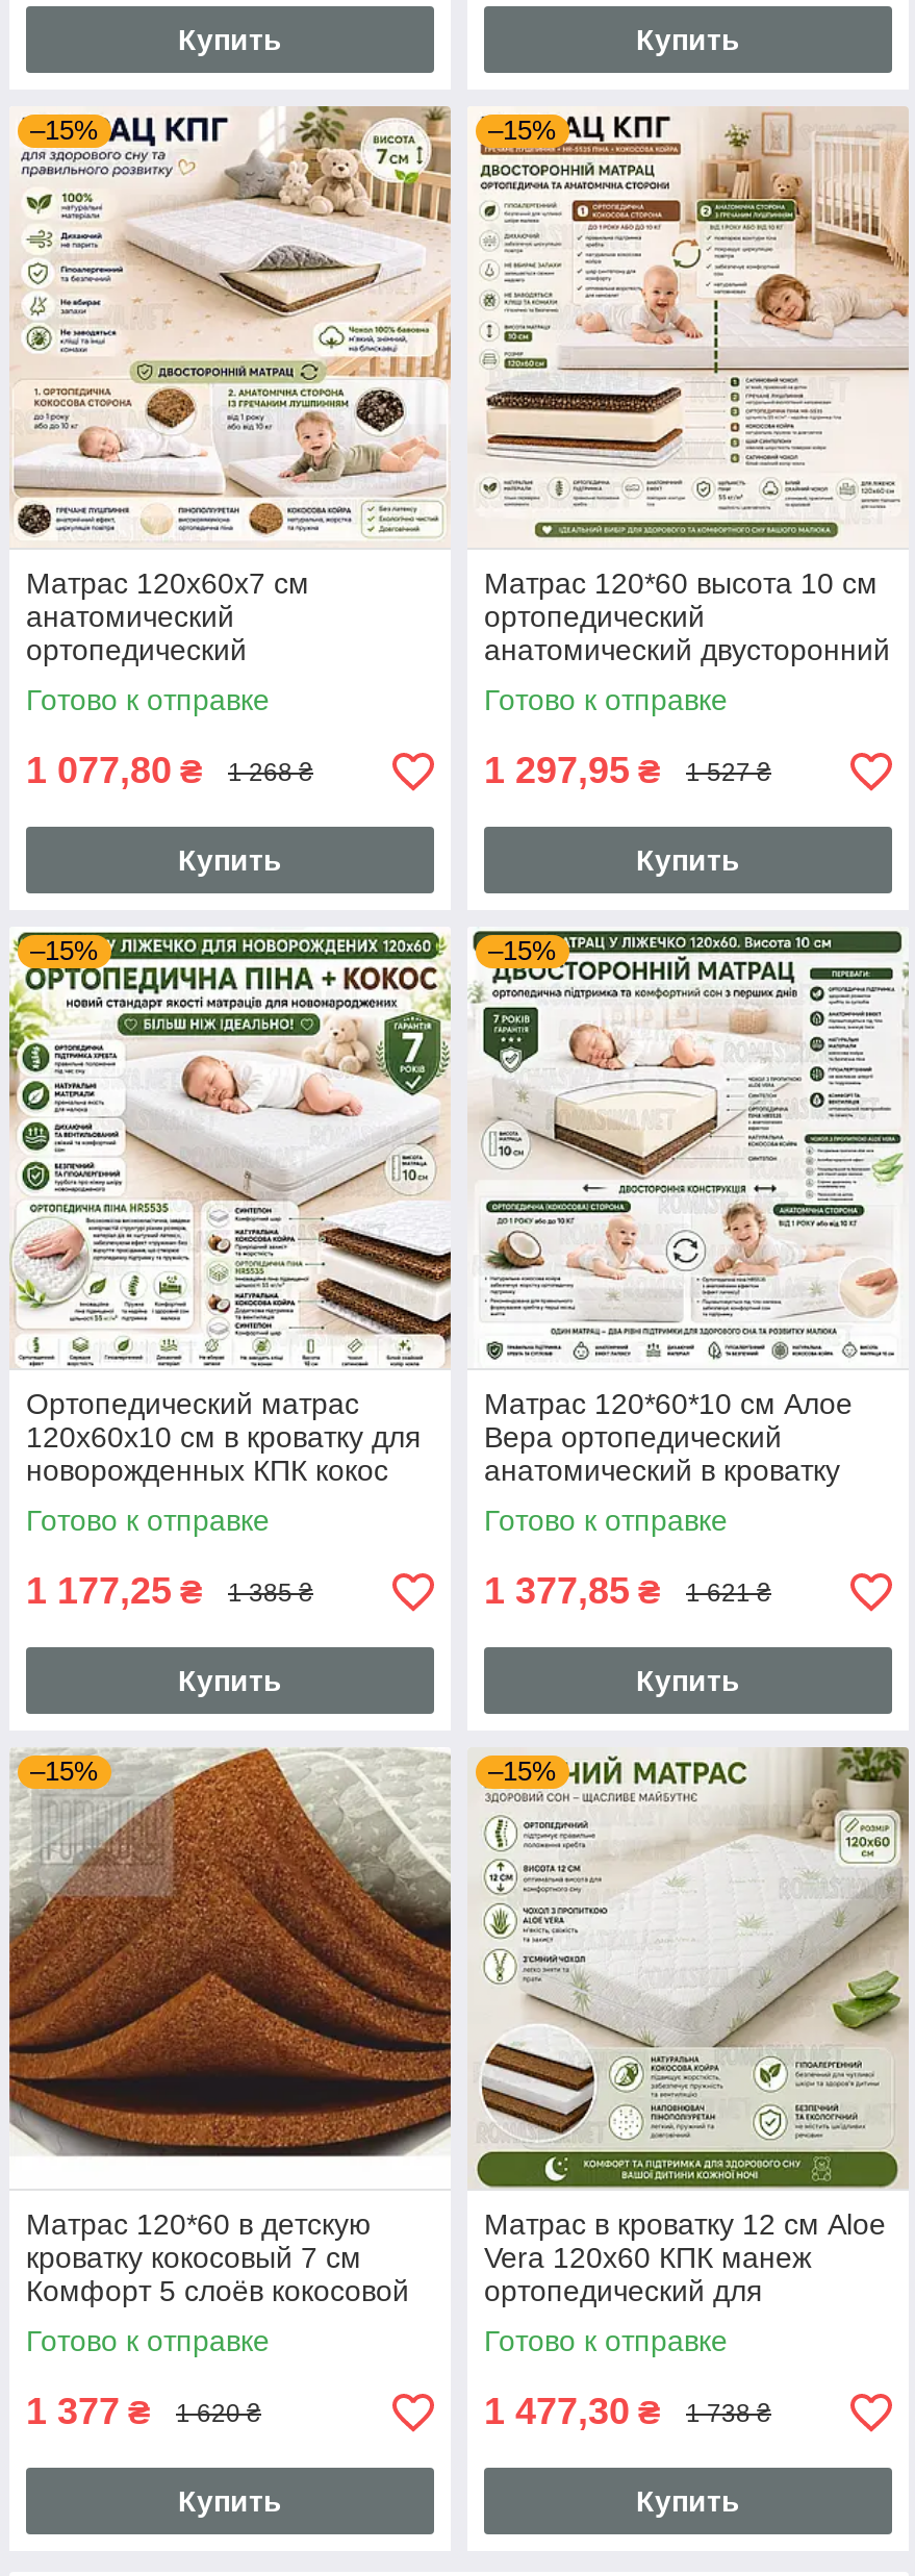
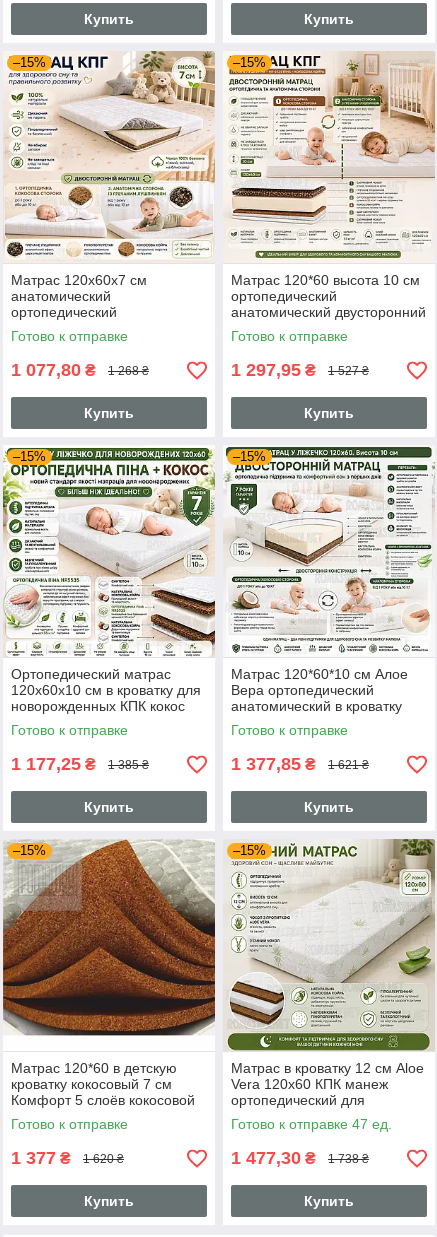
- Готово к отправке
+ Готово к отправке 47 ед.
